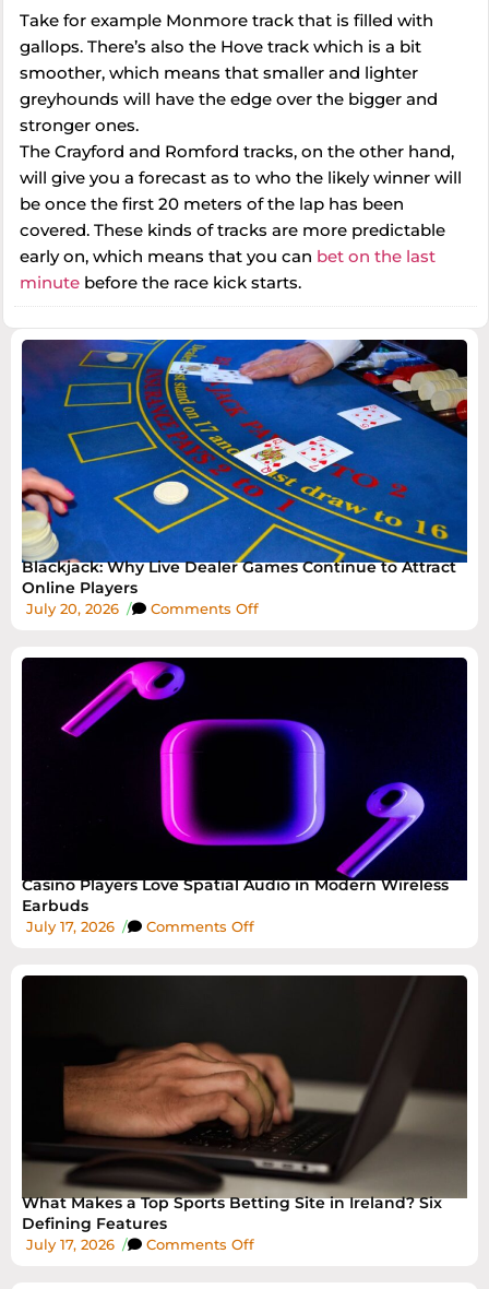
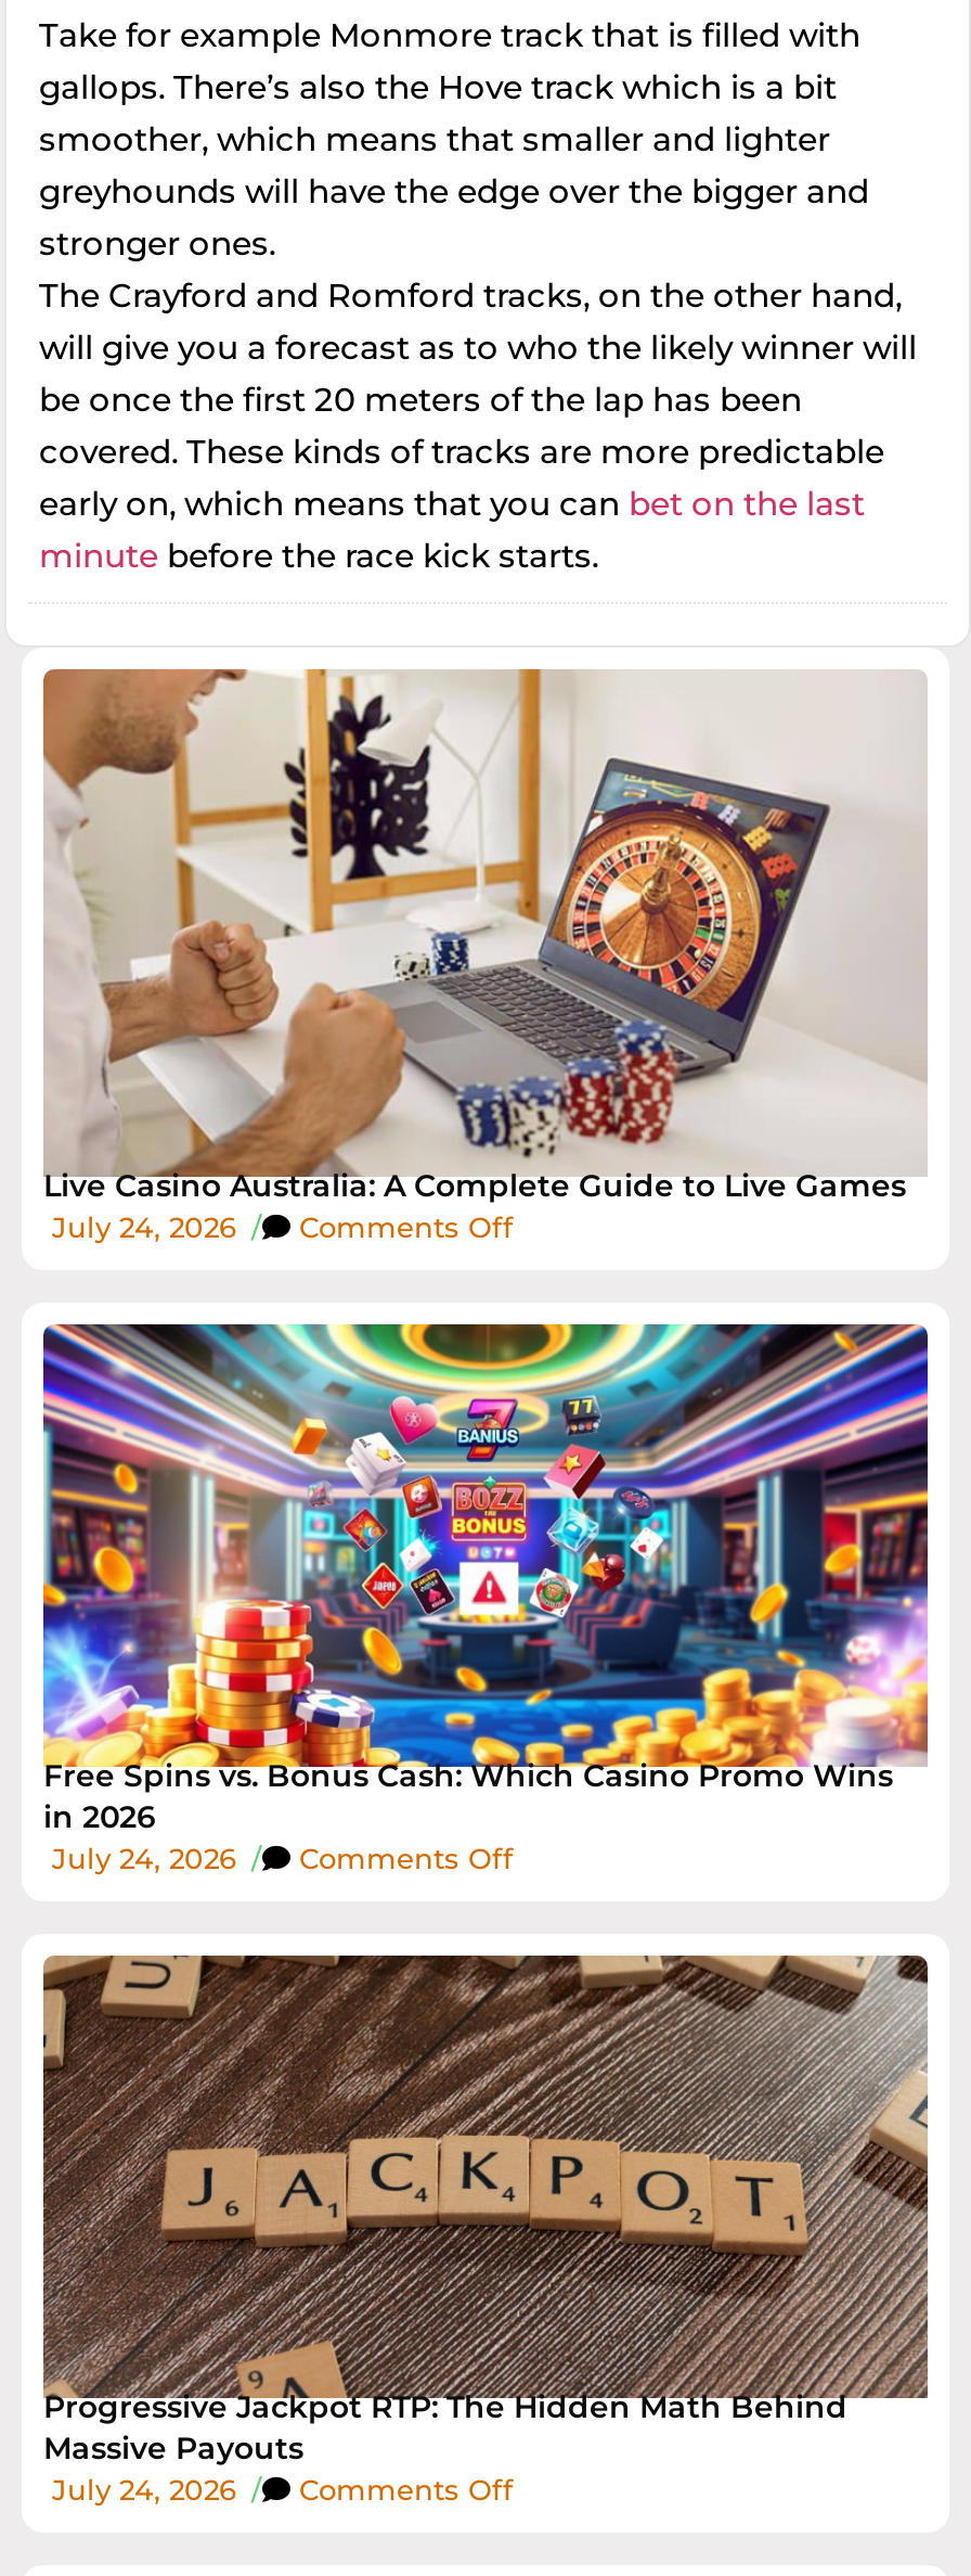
- [image]
- Blackjack: Why Live Dealer Games Continue to Attract
- Online Players
- July 20, 2026 /
+ [image]
+ Live Casino Australia: A Complete Guide to Live Games
+ July 24, 2026 /

- [image]
- Casino Players Love Spatial Audio in Modern Wireless
- Earbuds
- July 17, 2026 /
+ [image]
+ Free Spins vs. Bonus Cash: Which Casino Promo Wins
+ in 2026
+ July 24, 2026 /

- [image]
- What Makes a Top Sports Betting Site in Ireland? Six
- Defining Features
- July 17, 2026 /
+ [image]
+ Progressive Jackpot RTP: The Hidden Math Behind
+ Massive Payouts
+ July 24, 2026 /
